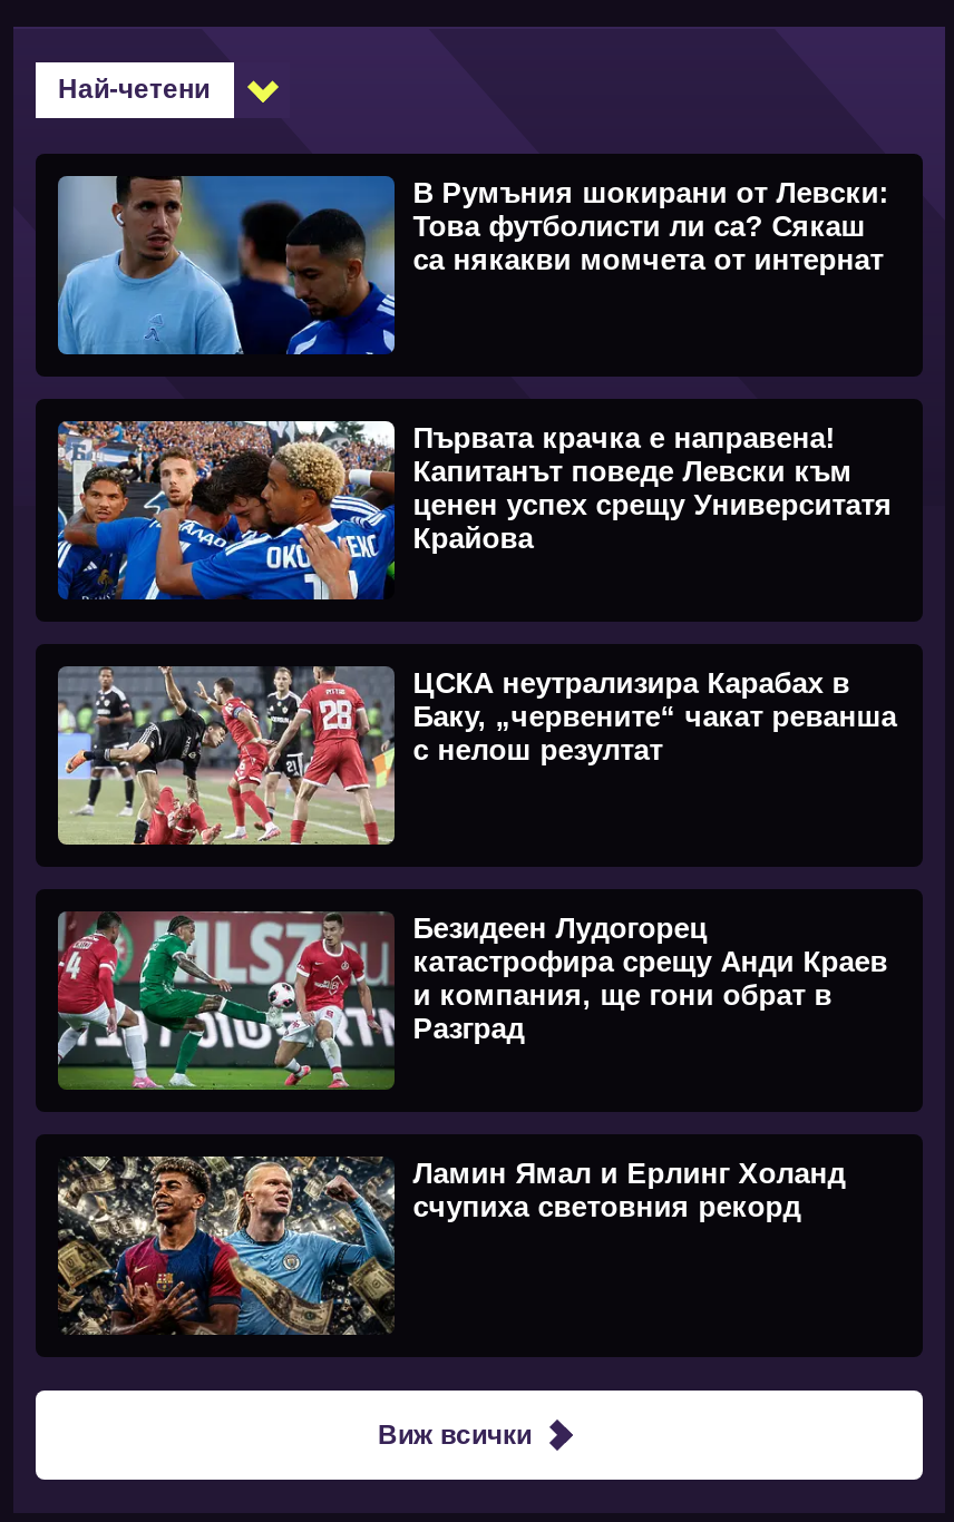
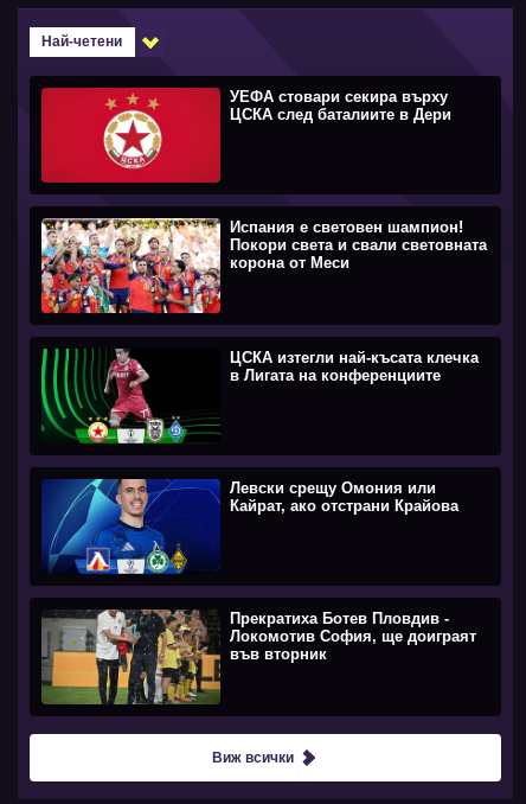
- [image]
- В Румъния шокирани от Левски:
- Това футболисти ли са? Сякаш
- са някакви момчета от интернат
+ [image]
+ УЕФА стовари секира върху
+ ЦСКА след баталиите в Дери

- [image]
- Първата крачка е направена!
- Капитанът поведе Левски към
- ценен успех срещу Университатя
- Крайова
+ [image]
+ Испания е световен шампион!
+ Покори света и свали световната
+ корона от Меси

- [image]
- ЦСКА неутрализира Карабах в
- Баку, „червените“ чакат реванша
- с нелош резултат
+ [image]
+ ЦСКА изтегли най-късата клечка
+ в Лигата на конференциите

- [image]
- Безидеен Лудогорец
- катастрофира срещу Анди Краев
- и компания, ще гони обрат в
- Разград
+ [image]
+ Левски срещу Омония или
+ Кайрат, ако отстрани Крайова

- [image]
- Ламин Ямал и Ерлинг Холанд
- счупиха световния рекорд
+ [image]
+ Прекратиха Ботев Пловдив -
+ Локомотив София, ще доиграят
+ във вторник
